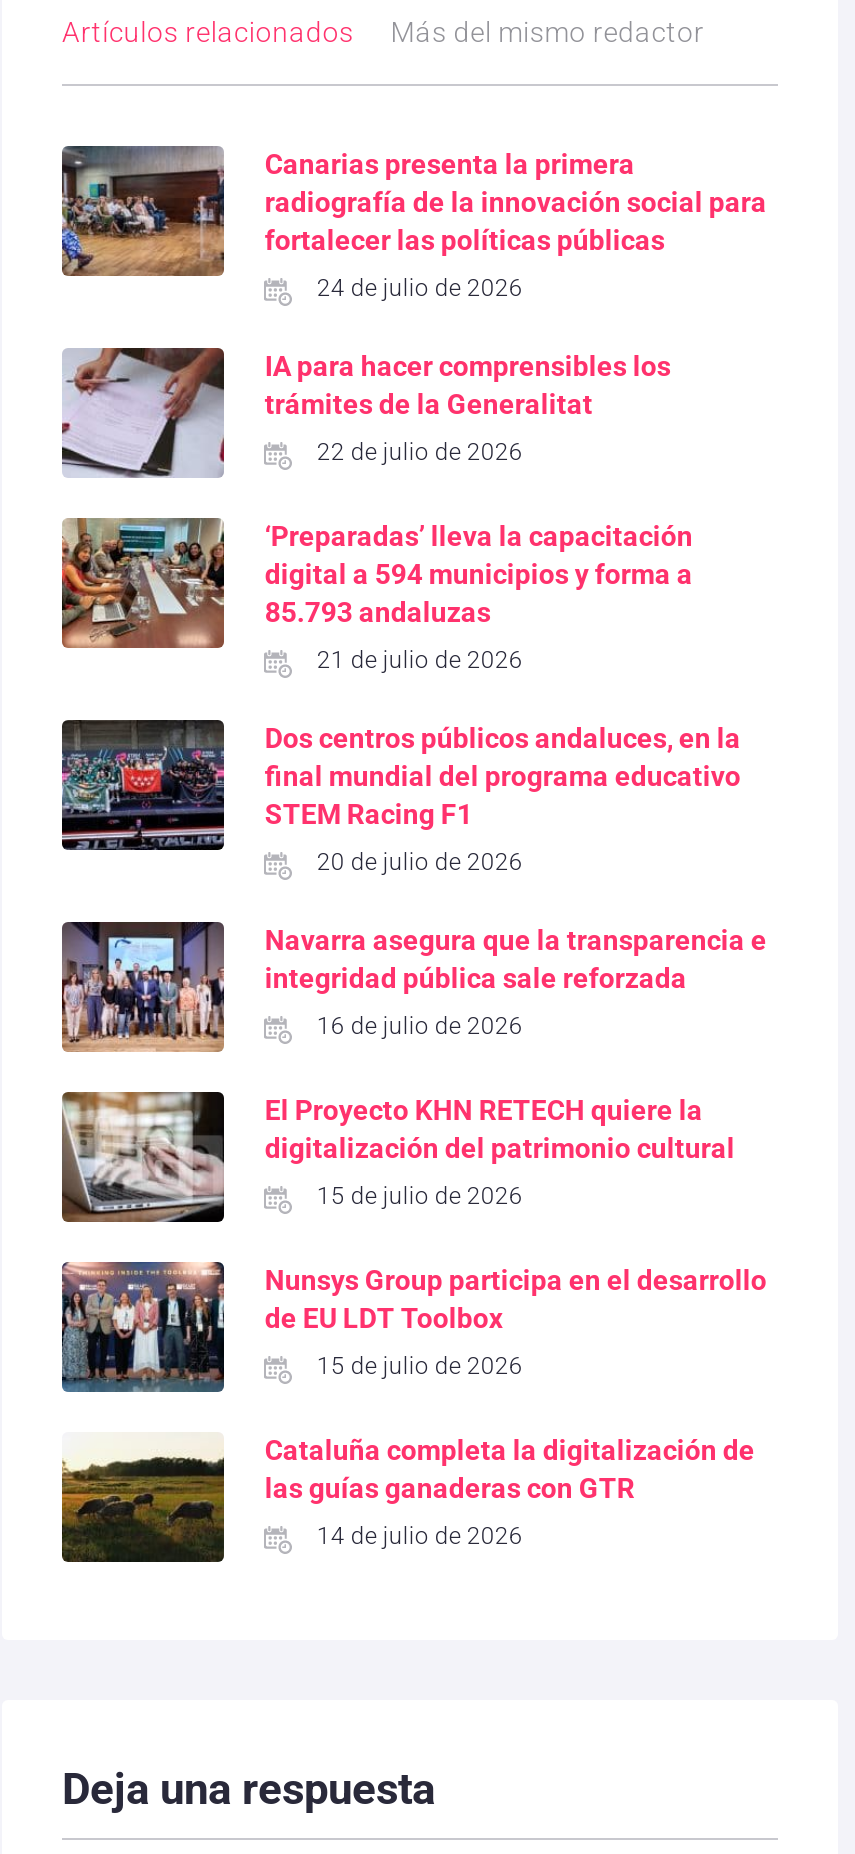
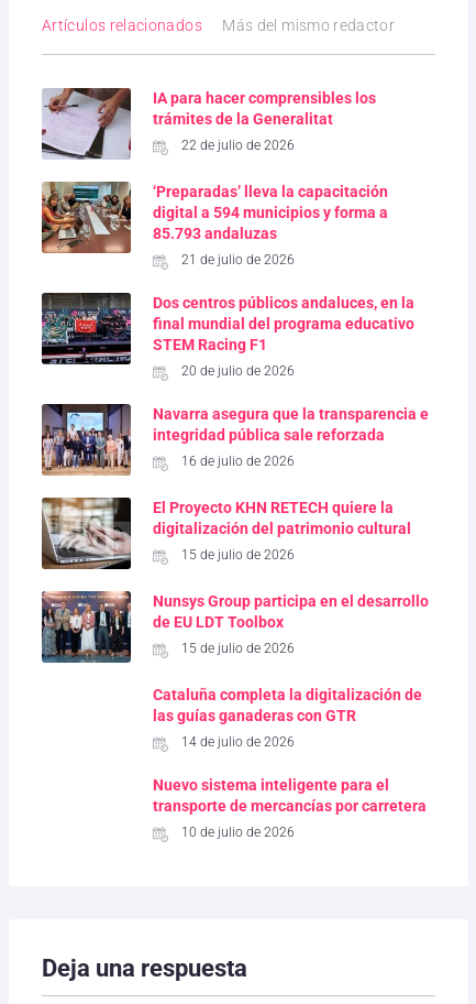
- [image]
- Canarias presenta la primera
- radiografía de la innovación social para
- fortalecer las políticas públicas
- 24 de julio de 2026

moved up: [image] | IA para hacer comprensibles los | trámites de la Generalitat | ... | las guías ganaderas con GTR | 14 de julio de 2026

- [image]

+ Nuevo sistema inteligente para el
+ transporte de mercancías por carretera
+ 10 de julio de 2026
